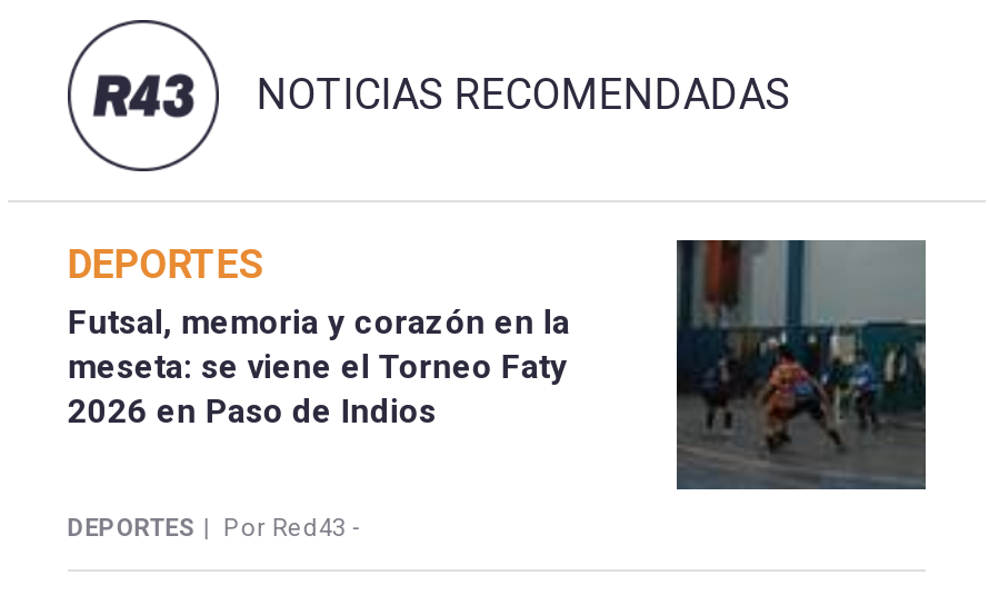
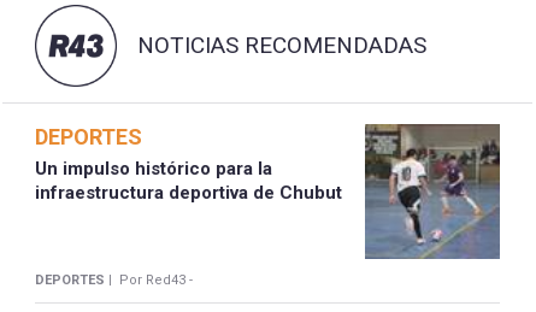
- [image]
+ [image]

- Futsal, memoria y corazón en la
- meseta: se viene el Torneo Faty
- 2026 en Paso de Indios
+ Un impulso histórico para la
+ infraestructura deportiva de Chubut
